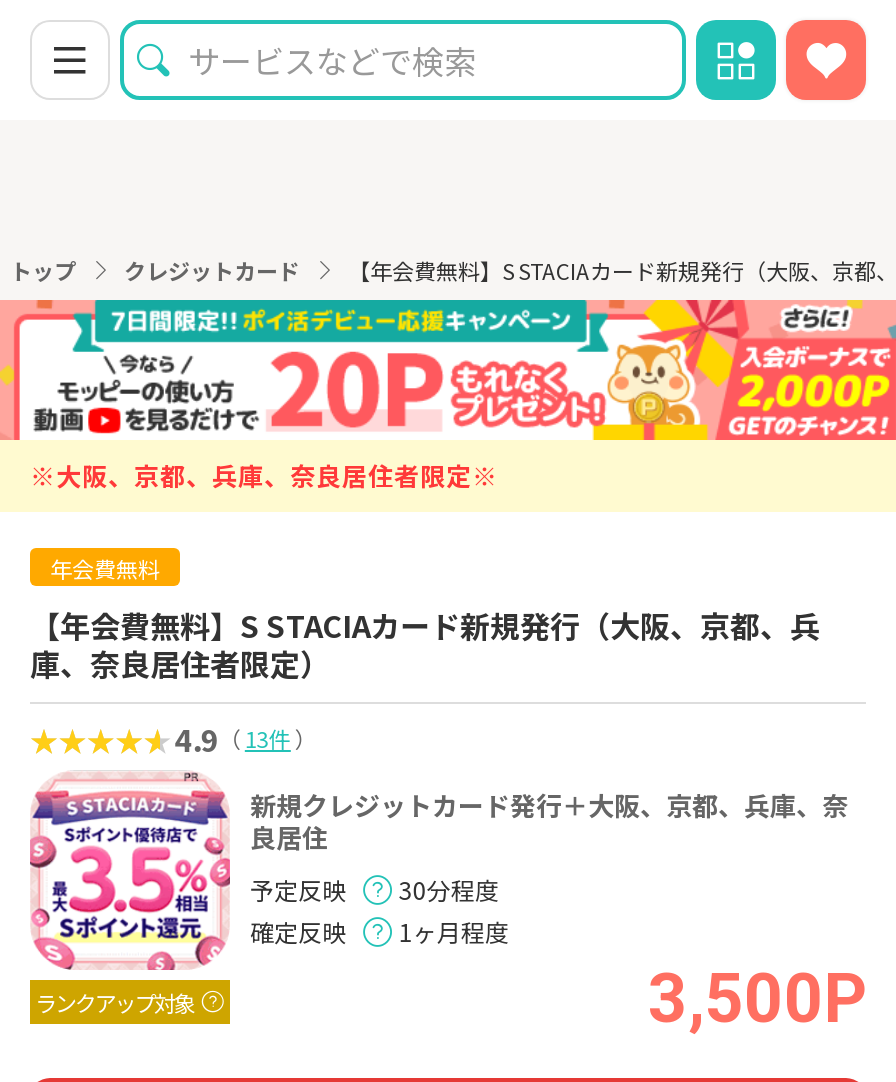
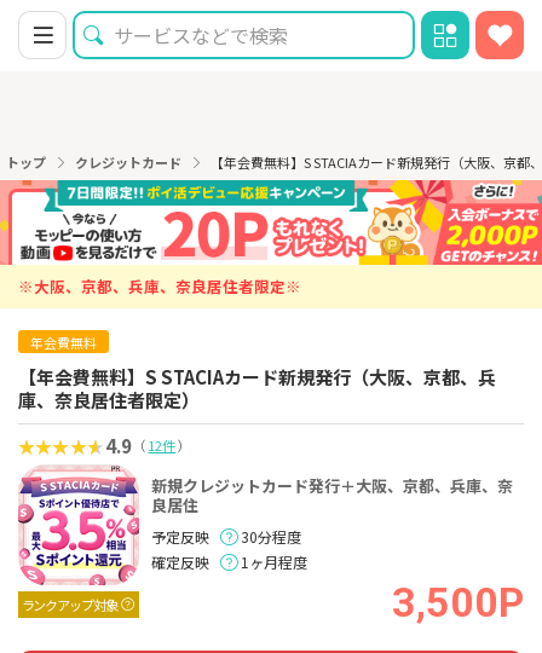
- 4.9（13件）
+ 4.9（12件）
